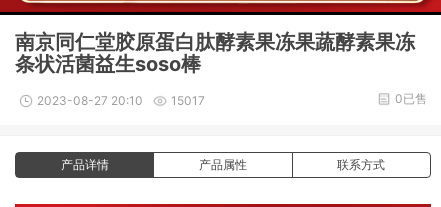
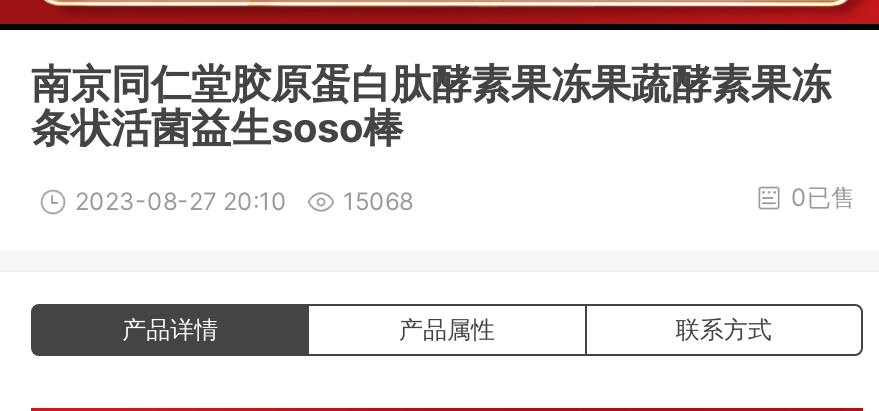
- 2023-08-27 20:10 15017
+ 2023-08-27 20:10 15068
